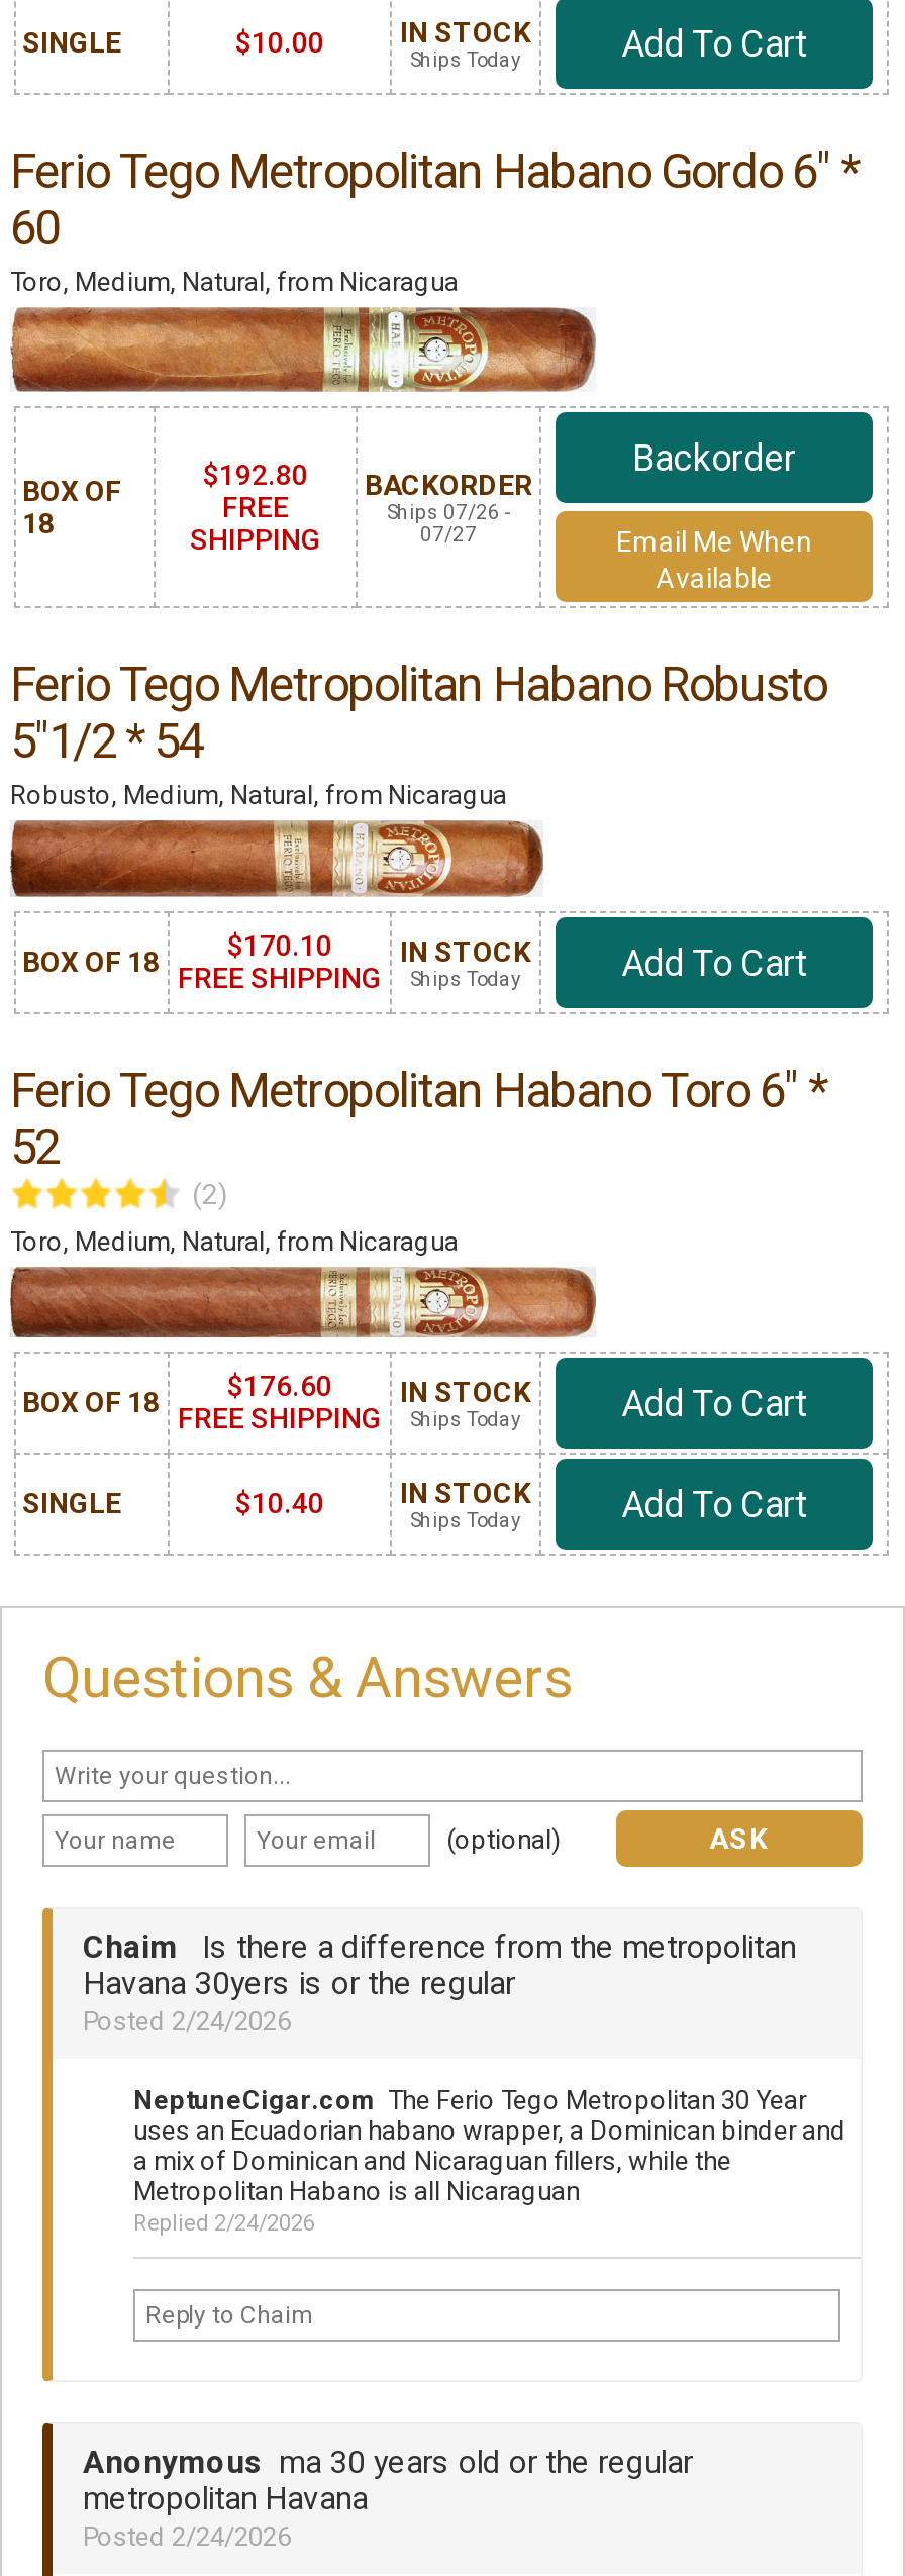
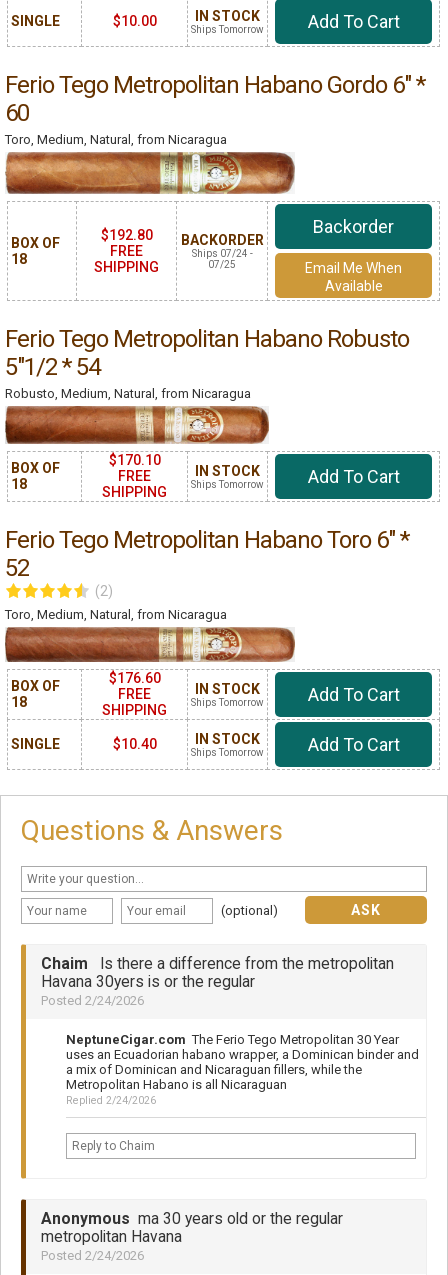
- Ships Today
+ Ships Tomorrow

- Ships 07/26 -
+ Ships 07/24 -

- 07/27
+ 07/25

- Ships Today
+ Ships Tomorrow

- Ships Today
+ Ships Tomorrow

- Ships Today
+ Ships Tomorrow
